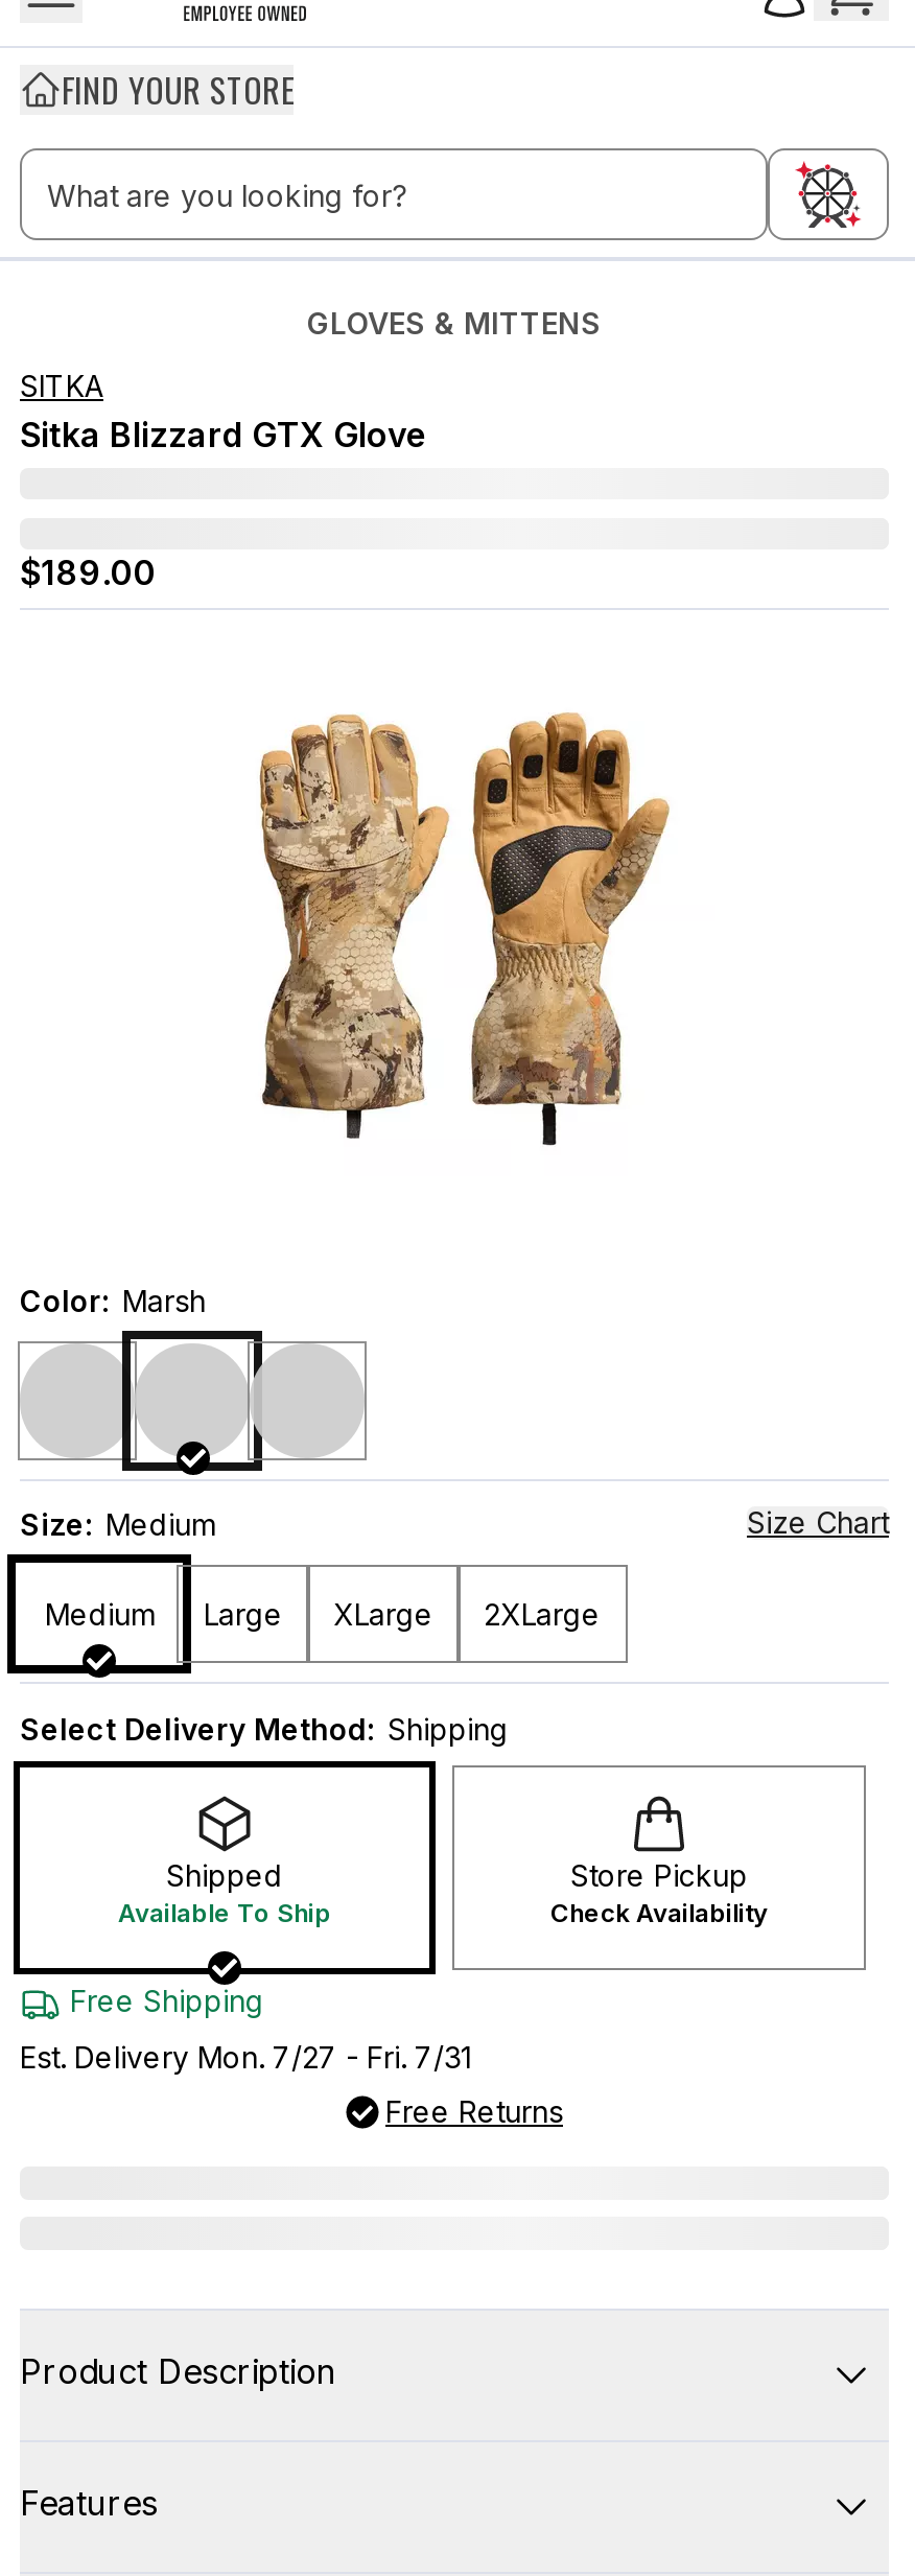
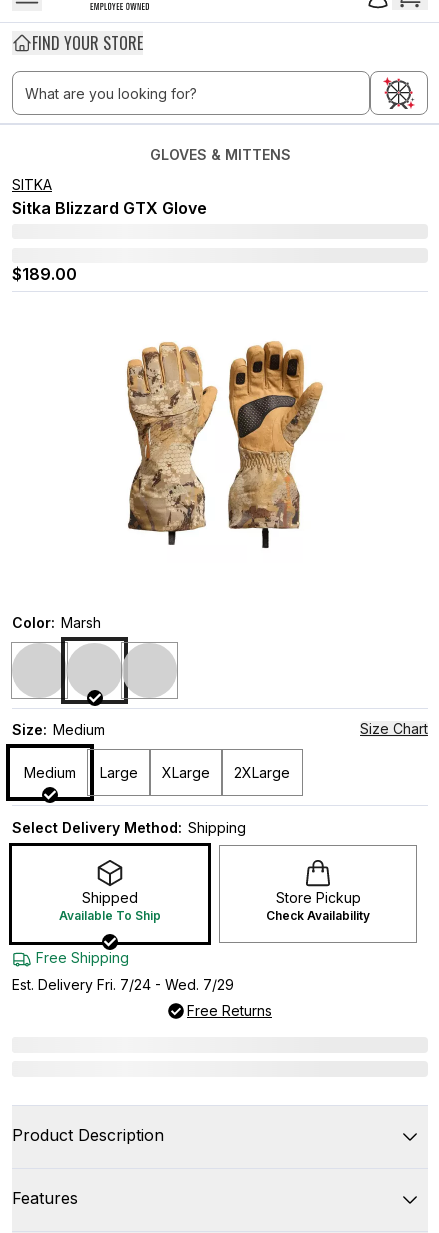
- Est. Delivery Mon. 7/27 - Fri. 7/31
+ Est. Delivery Fri. 7/24 - Wed. 7/29
